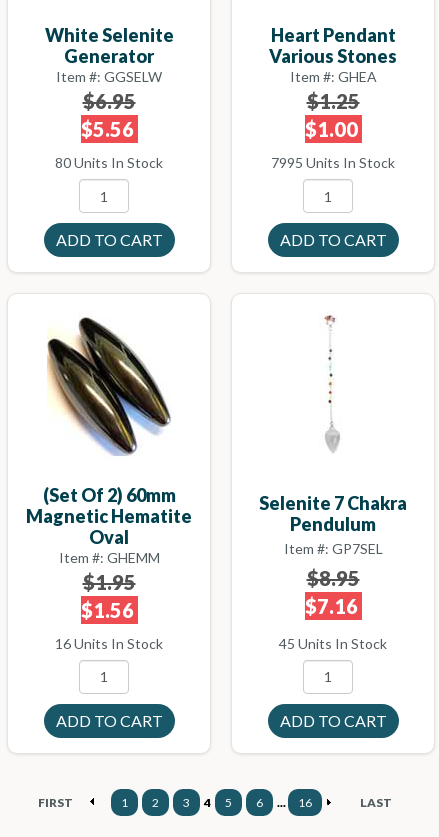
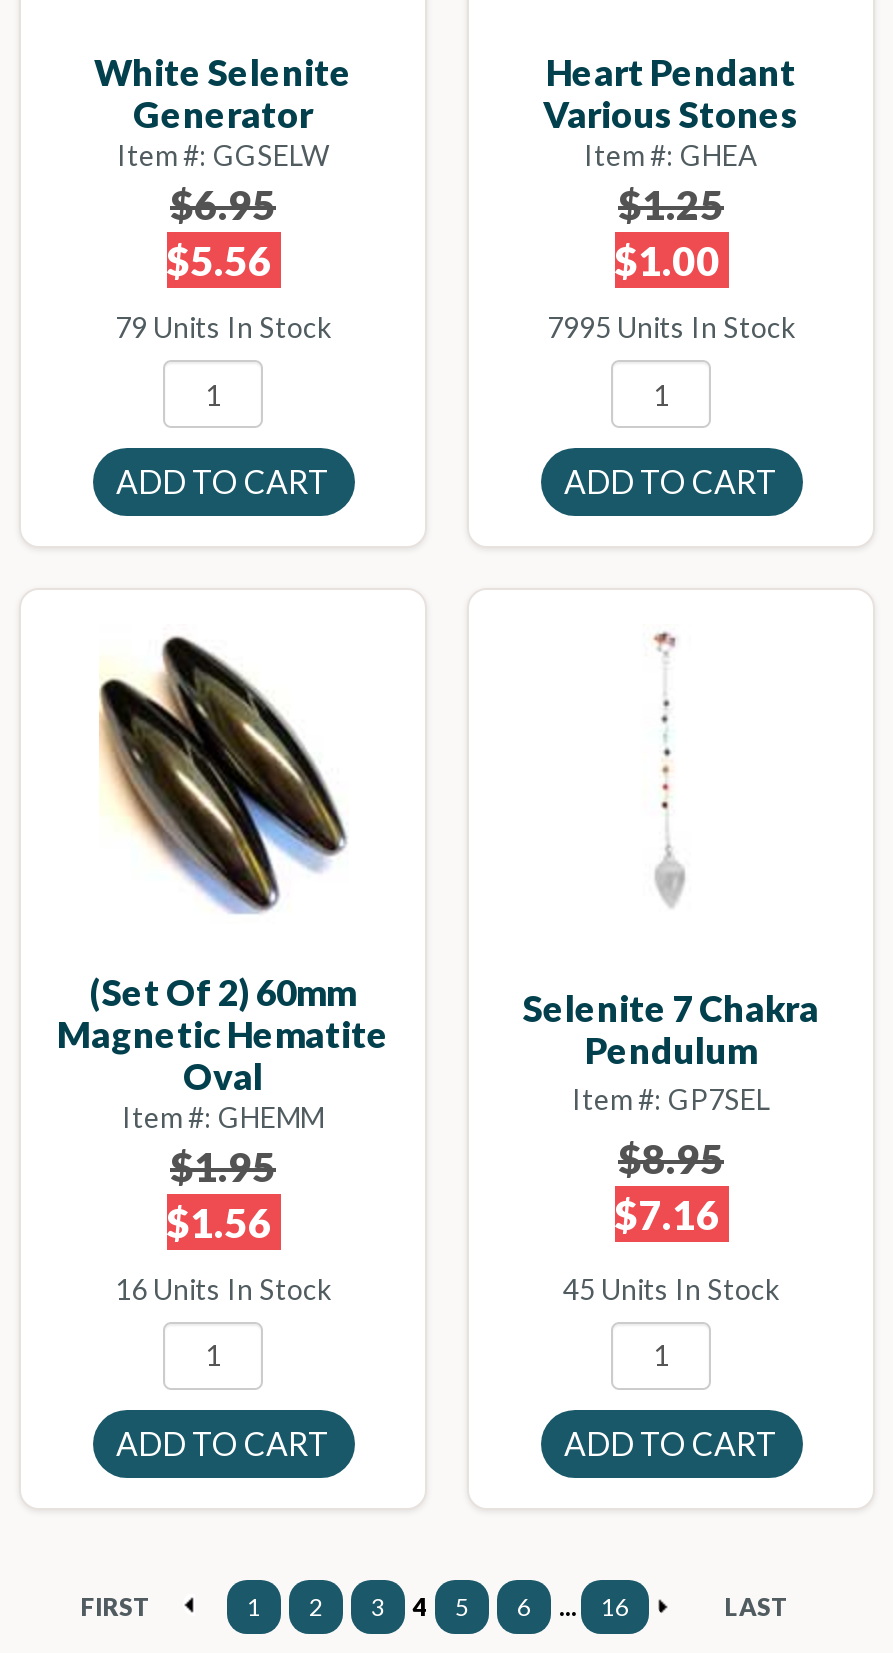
- 80 Units In Stock
+ 79 Units In Stock
